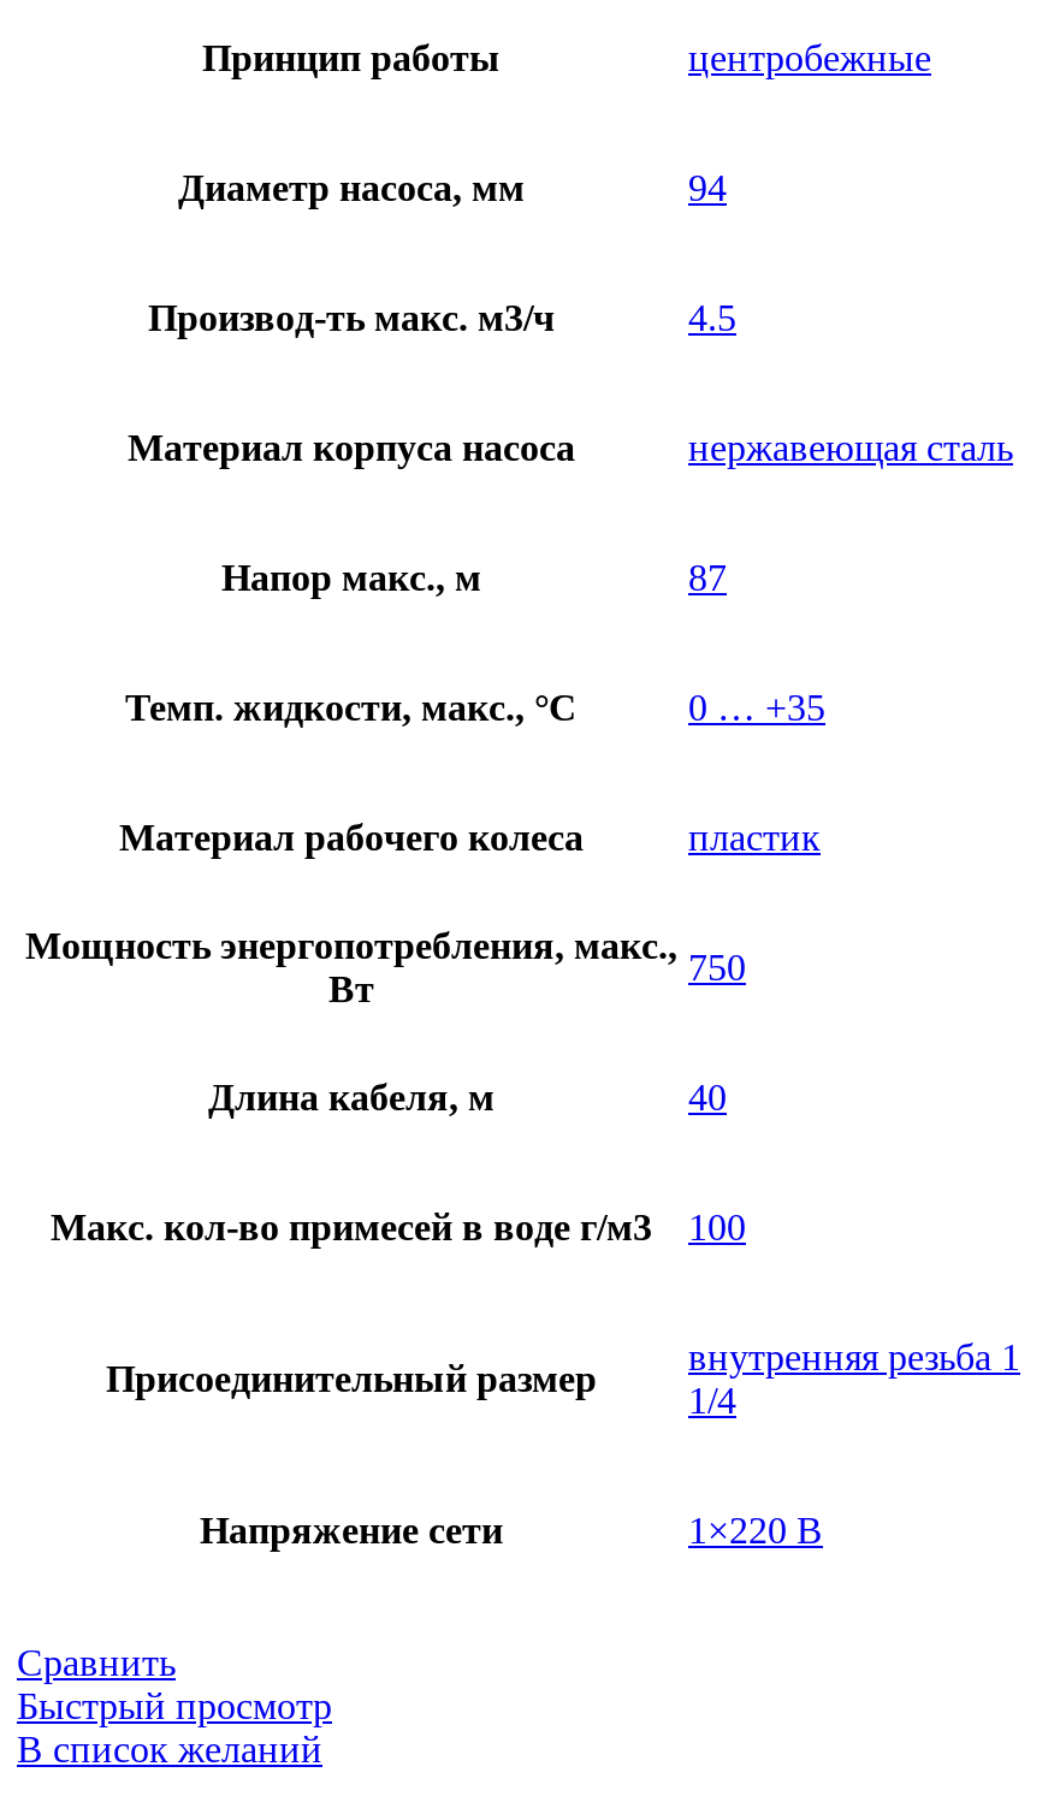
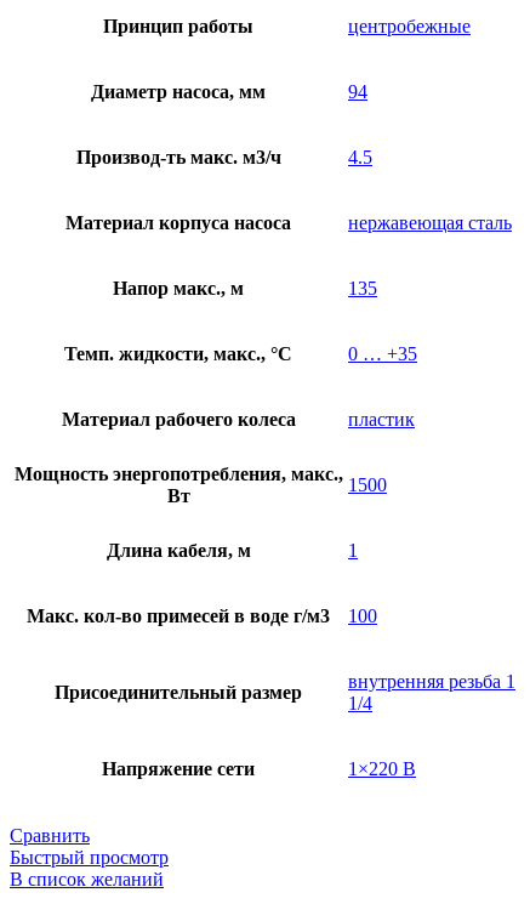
- 87
+ 135

- 750
+ 1500

- 40
+ 1
